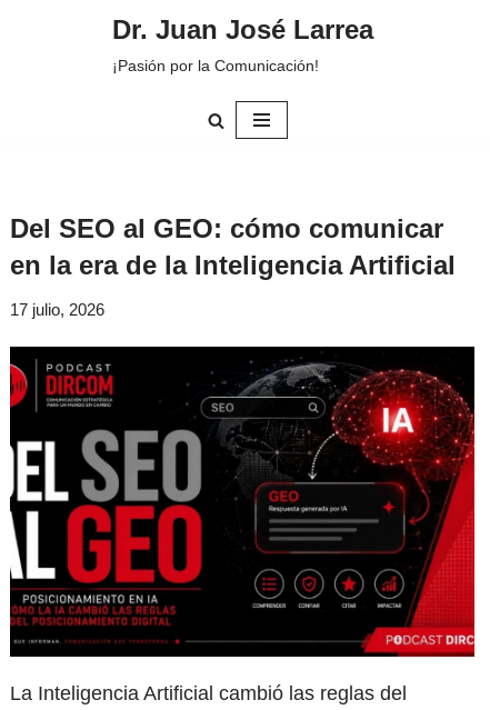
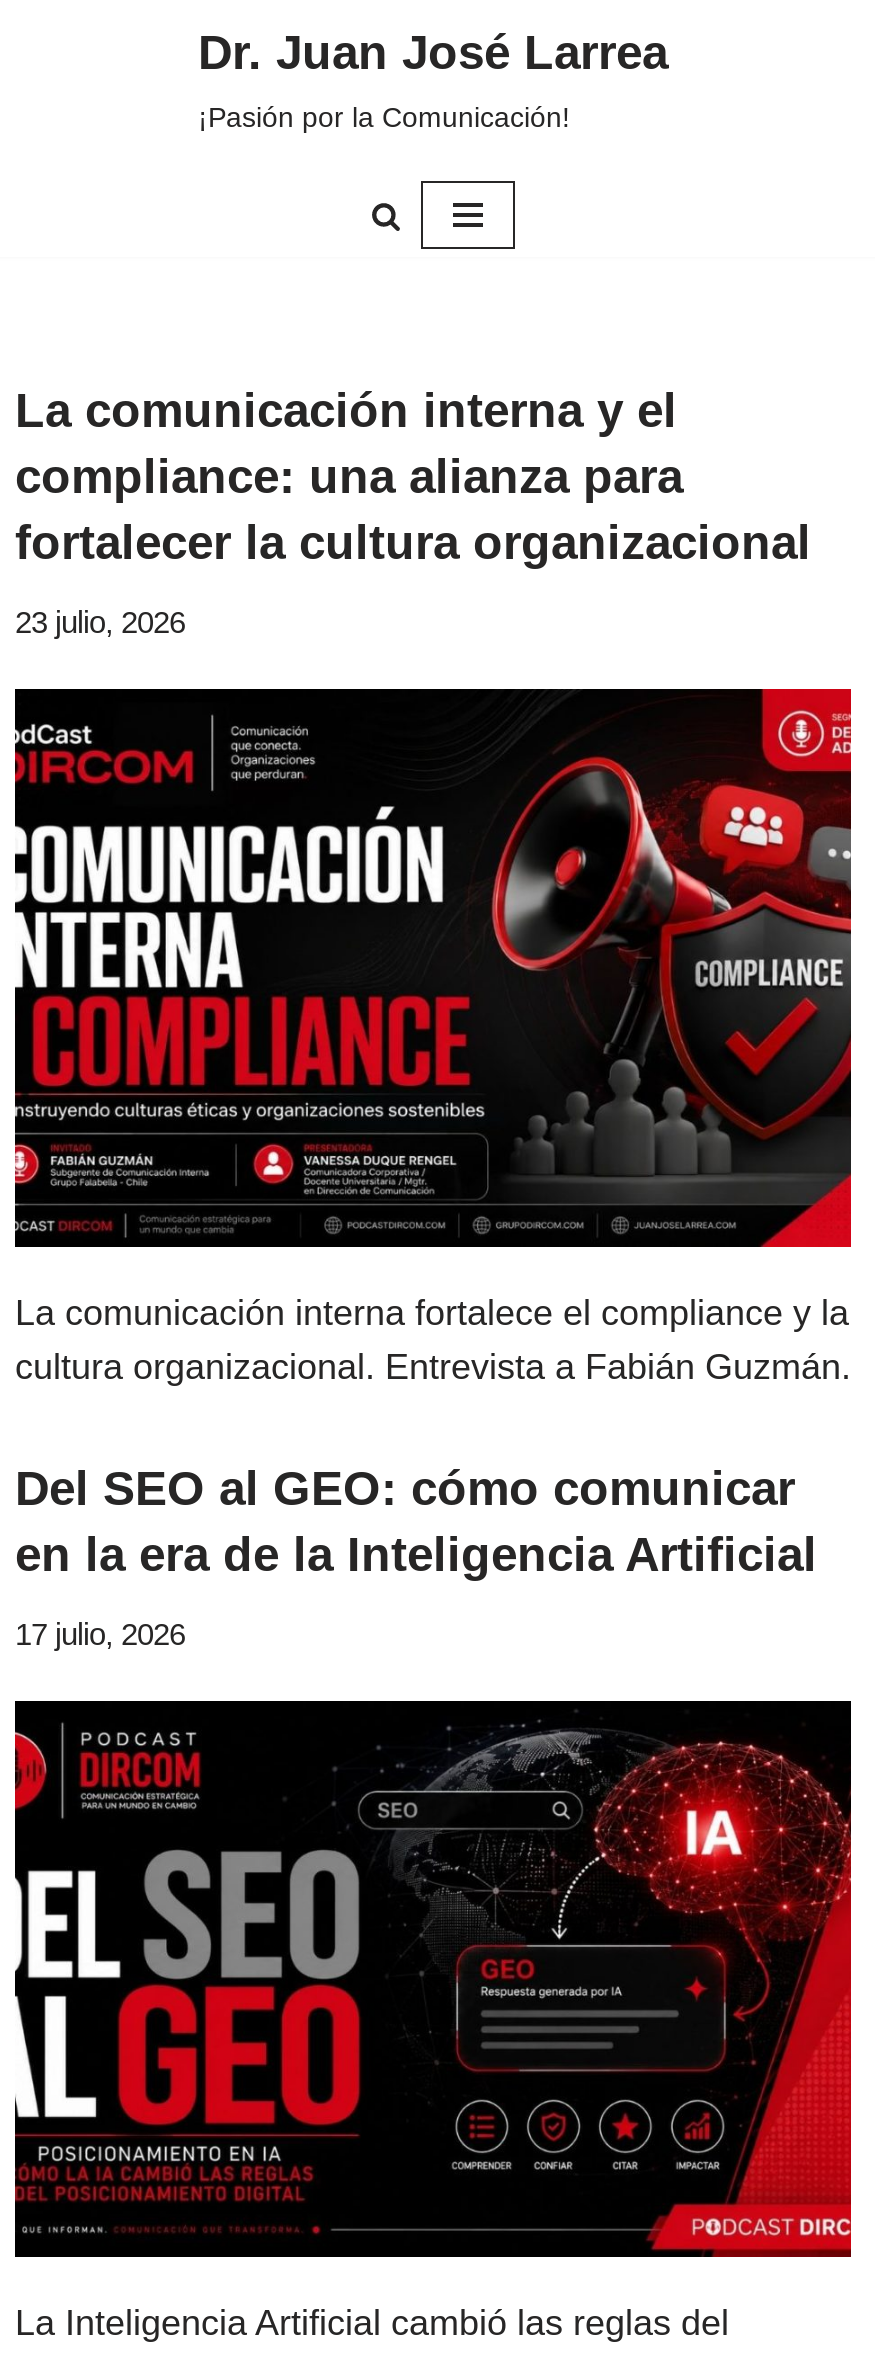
+ [image]
+ La comunicación interna fortalece el compliance y la
+ cultura organizacional. Entrevista a Fabián Guzmán.

+ La comunicación interna y el
+ compliance: una alianza para
+ fortalecer la cultura organizacional
+ 23 julio, 2026
